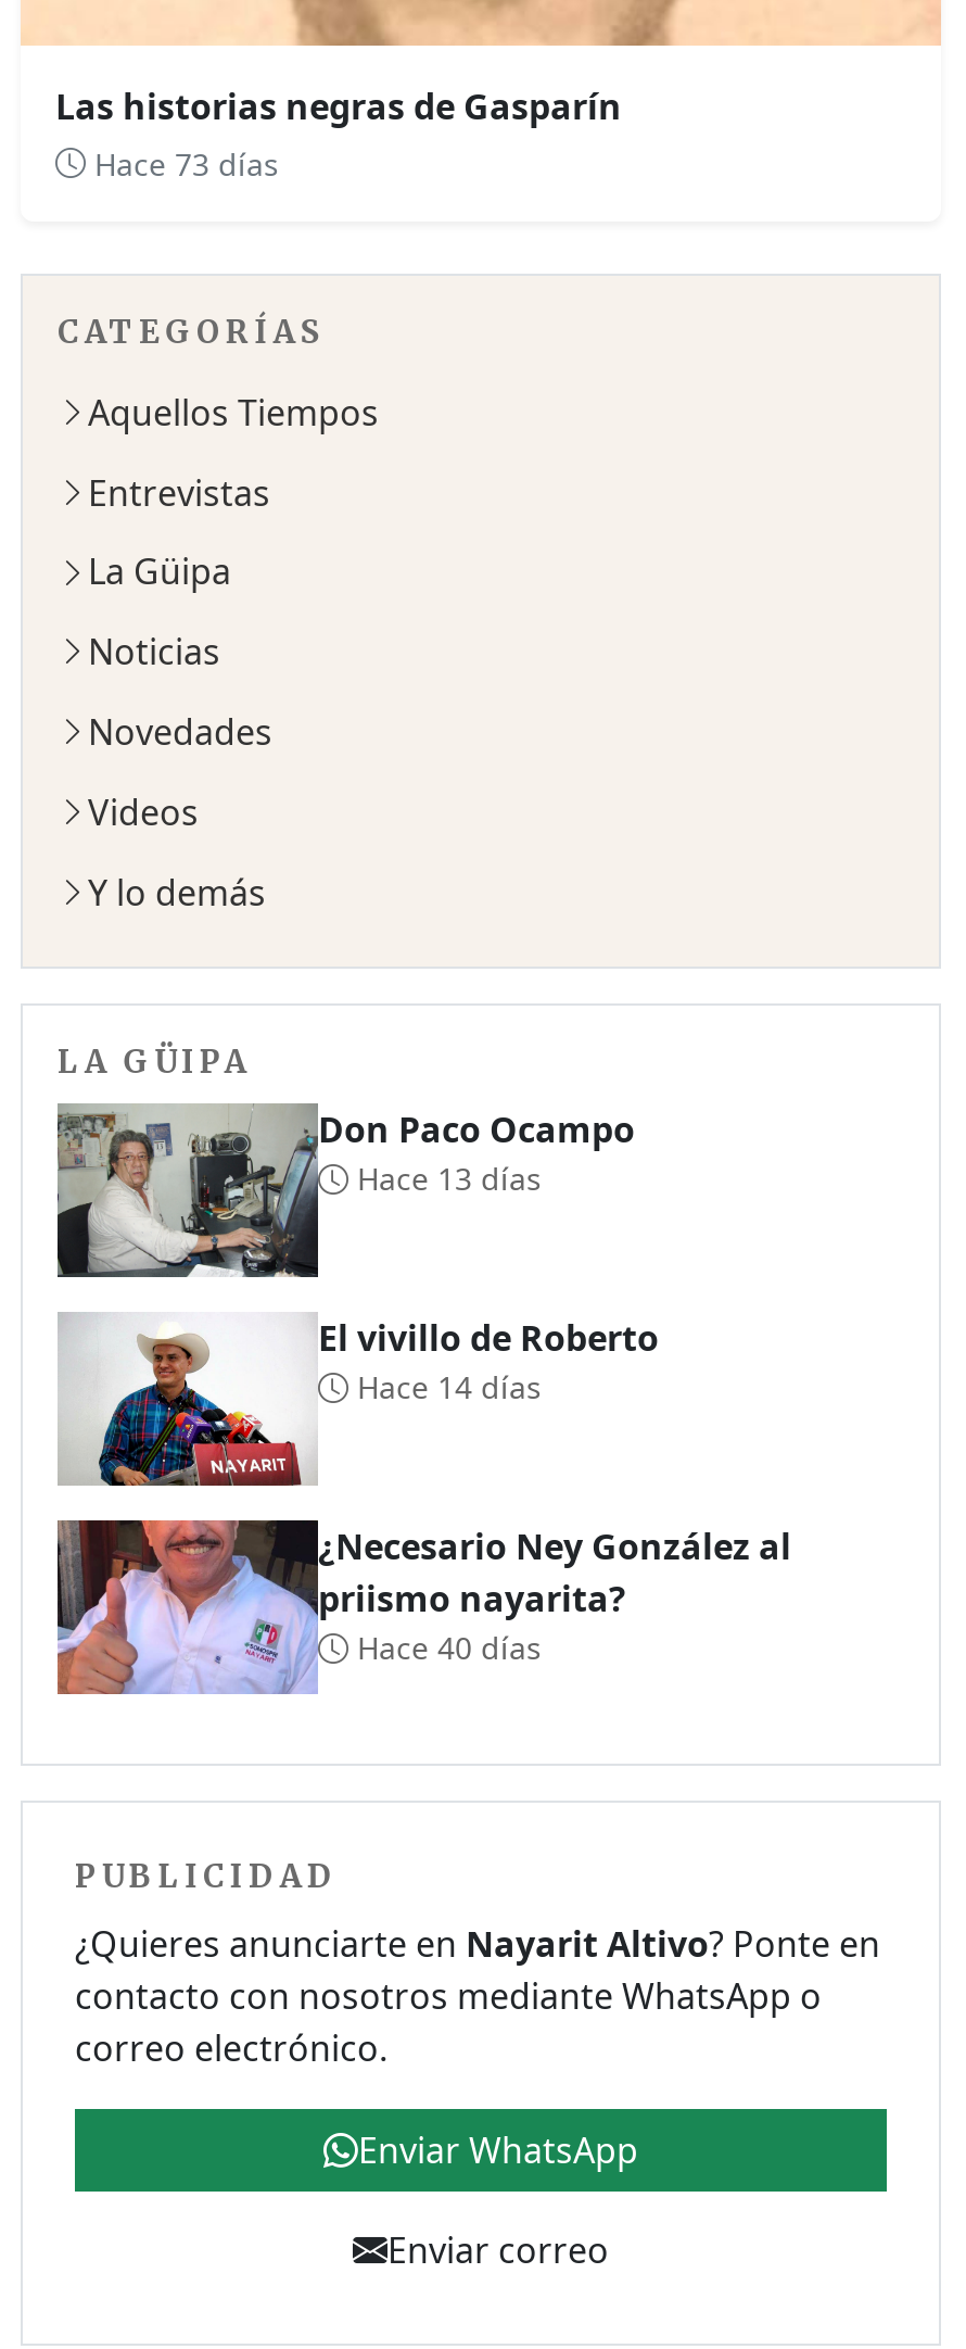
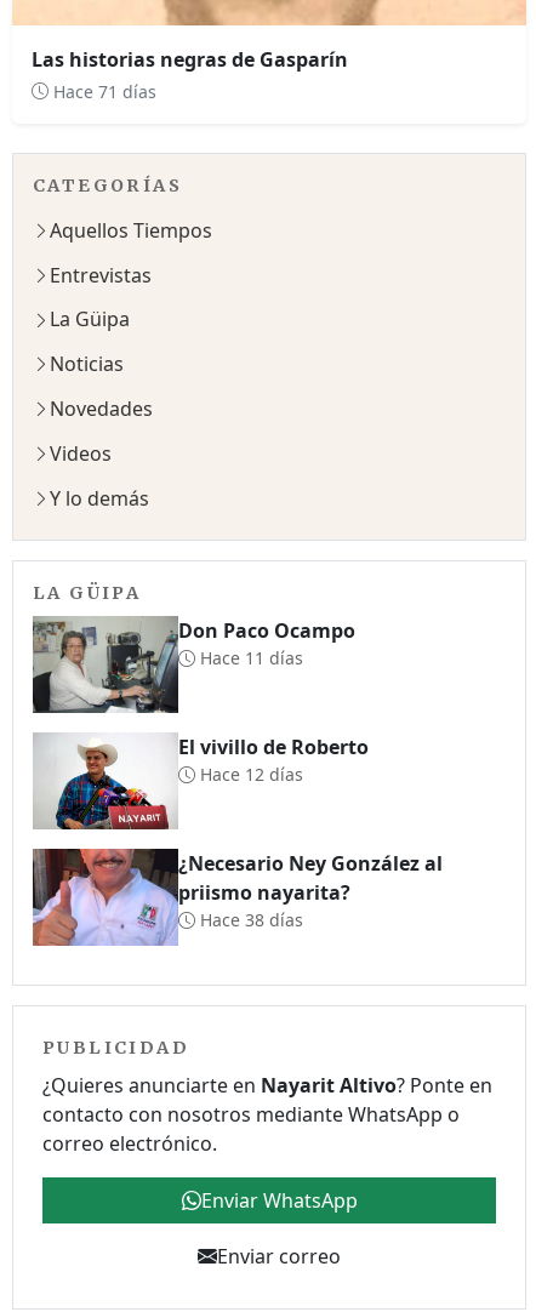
- Hace 73 días
+ Hace 71 días

- Hace 13 días
+ Hace 11 días

- Hace 14 días
+ Hace 12 días

- Hace 40 días
+ Hace 38 días
